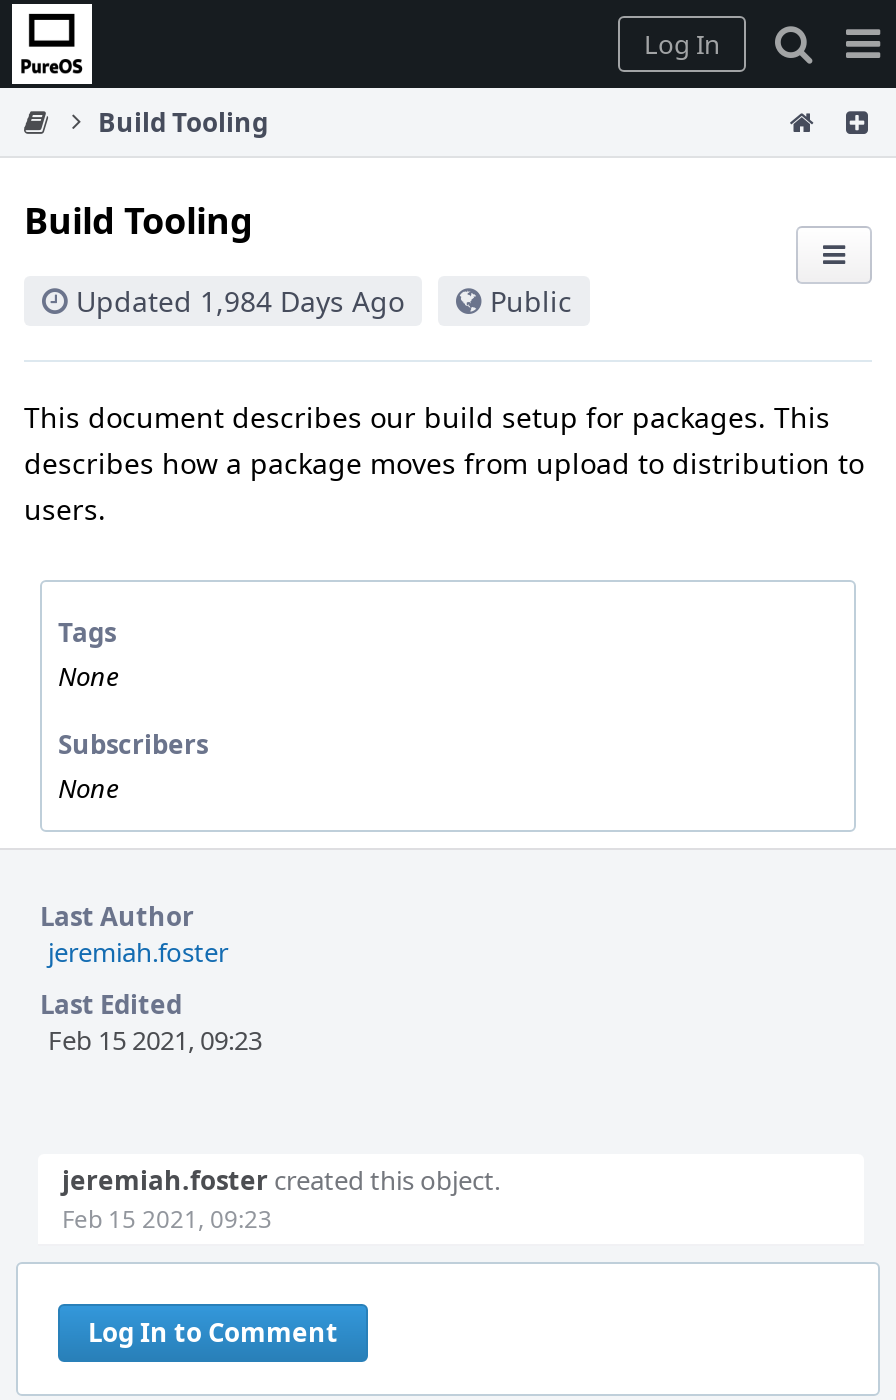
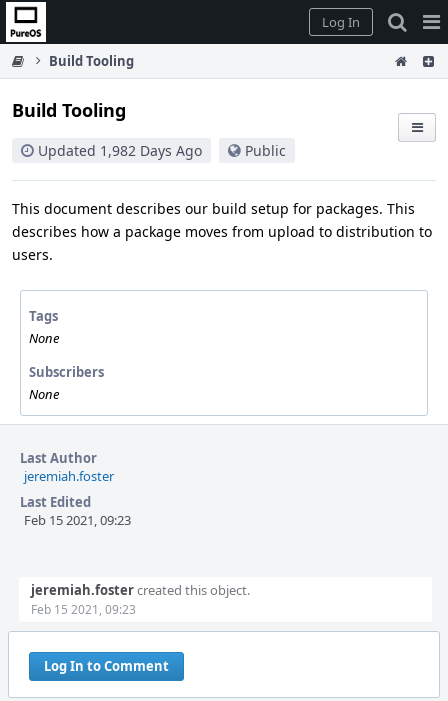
- Updated 1,984 Days Ago
+ Updated 1,982 Days Ago
